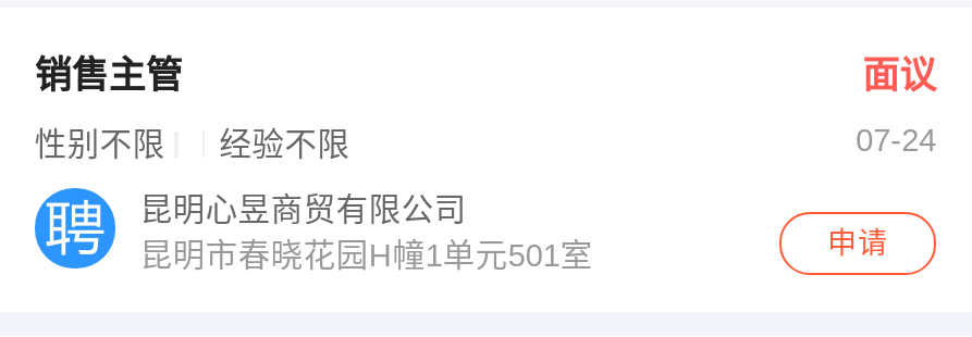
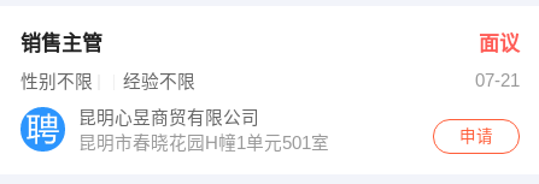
- 07-24
+ 07-21
